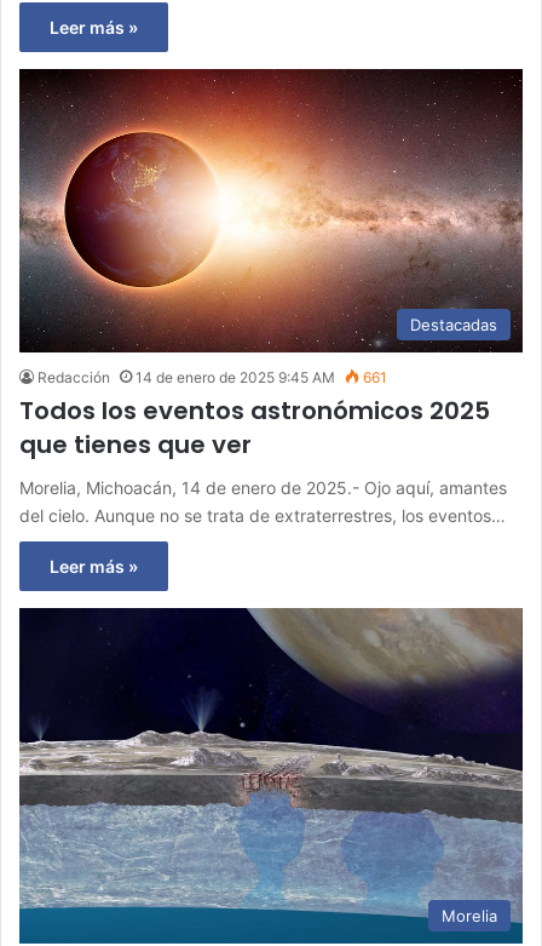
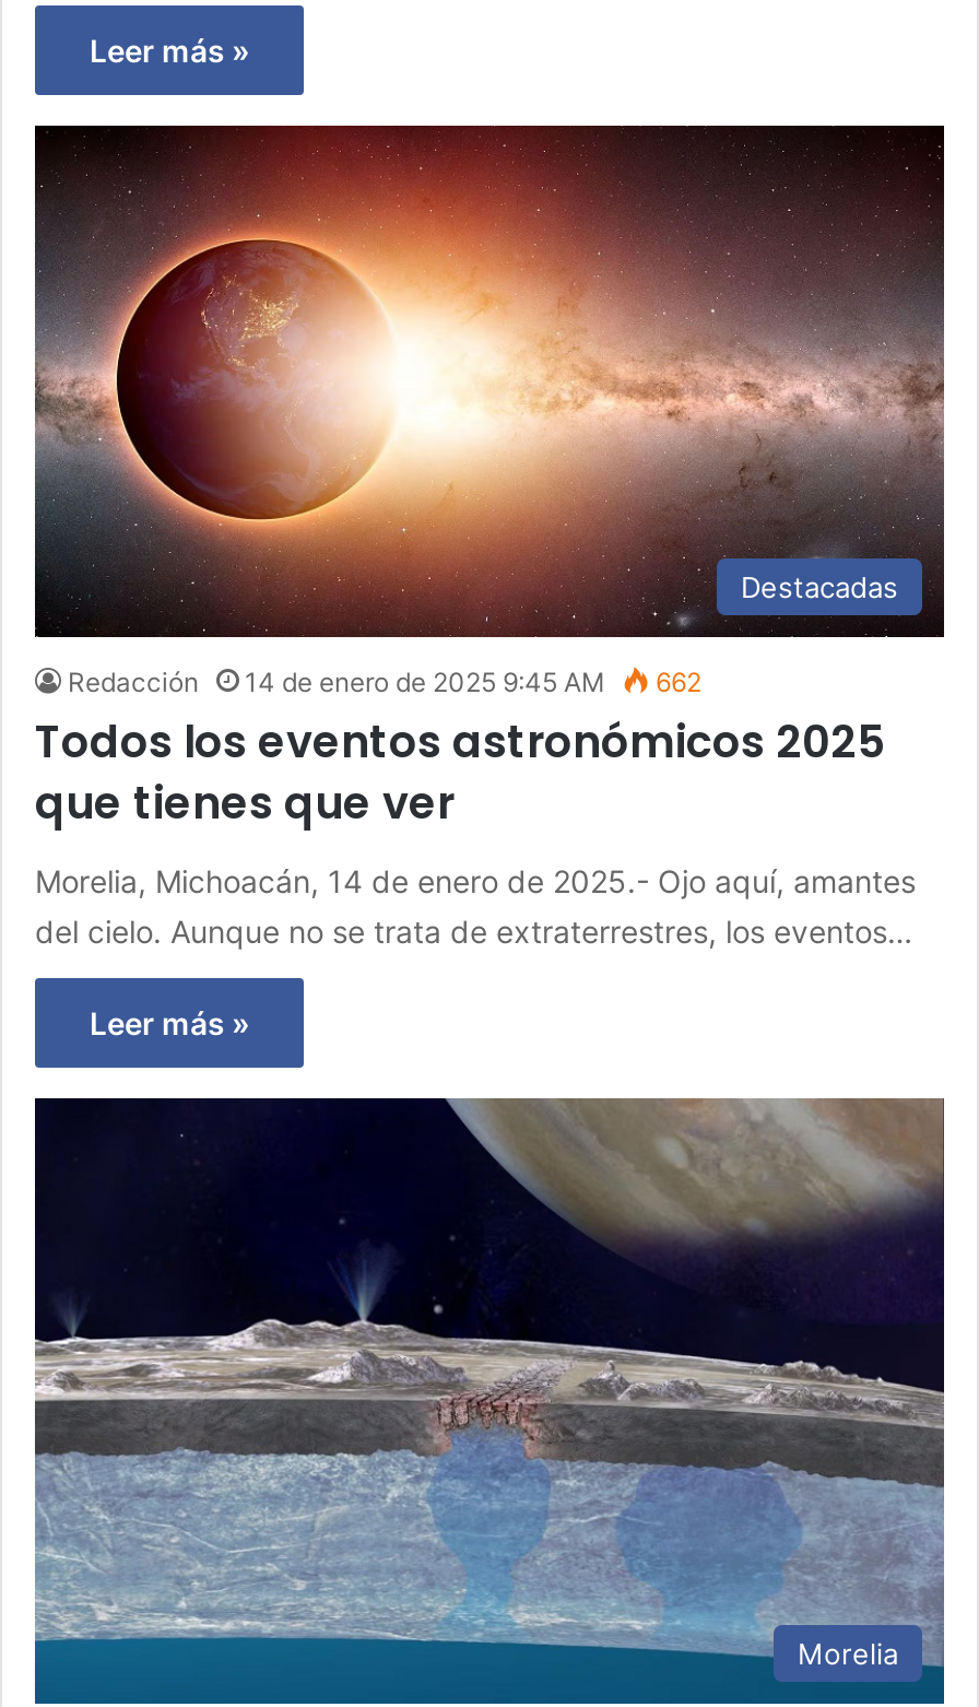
- Redacción 14 de enero de 2025 9:45 AM 661
+ Redacción 14 de enero de 2025 9:45 AM 662
